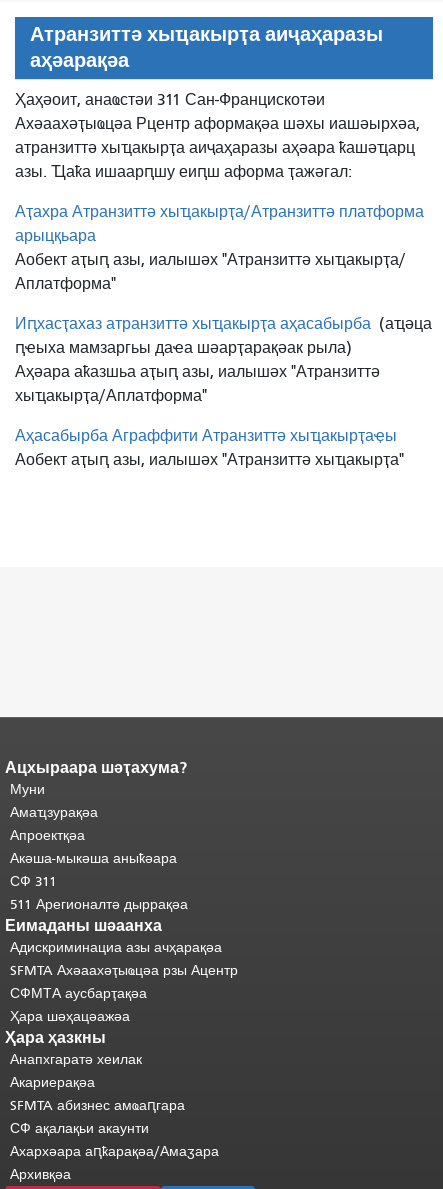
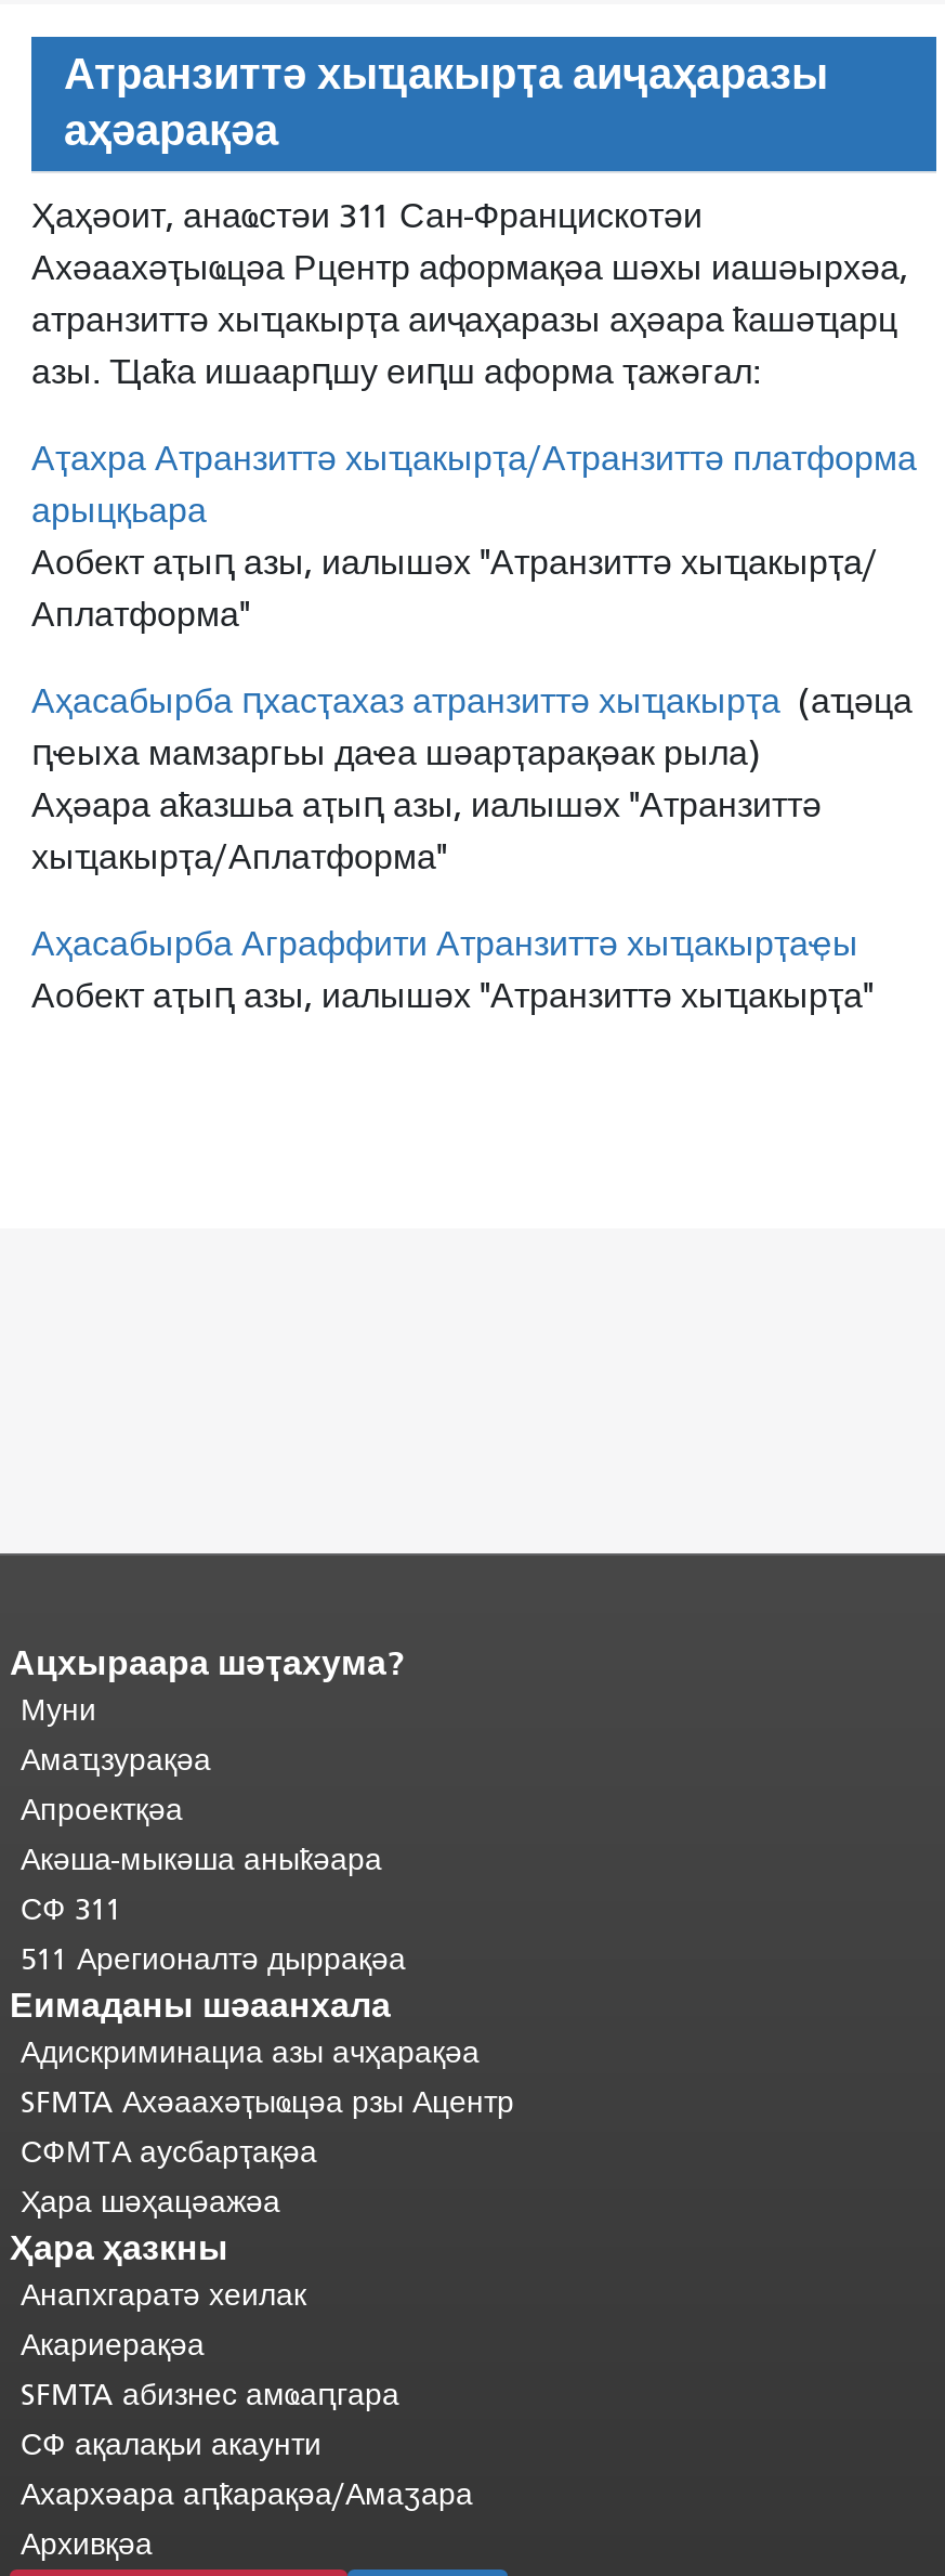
- Иԥхасҭахаз атранзиттә хыҵакырҭа аҳасабырба (аҵәца
+ Аҳасабырба ԥхасҭахаз атранзиттә хыҵакырҭа (аҵәца

- Еимаданы шәаанха
+ Еимаданы шәаанхала
